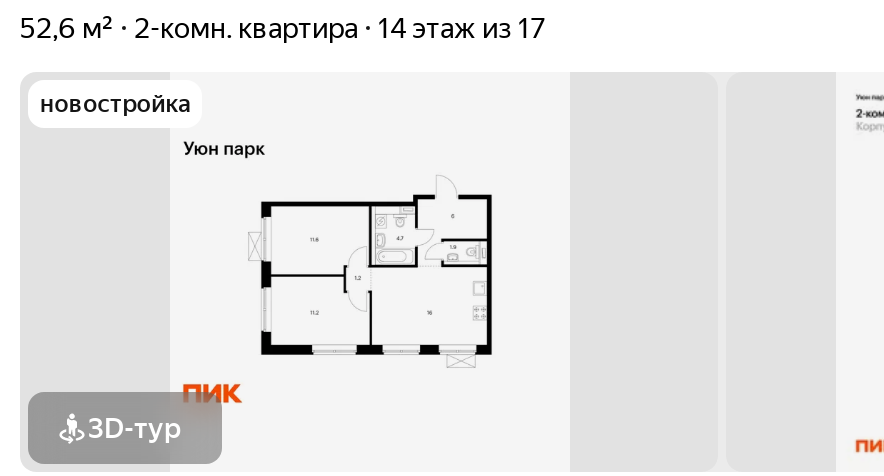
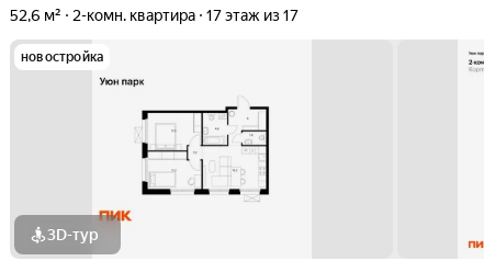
- 14 этаж из 17
+ 17 этаж из 17
